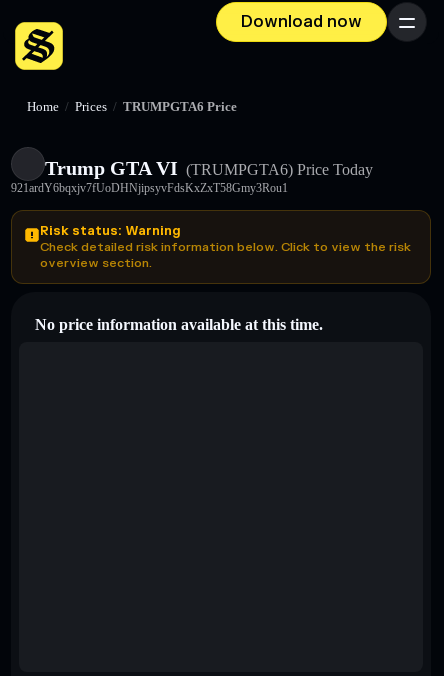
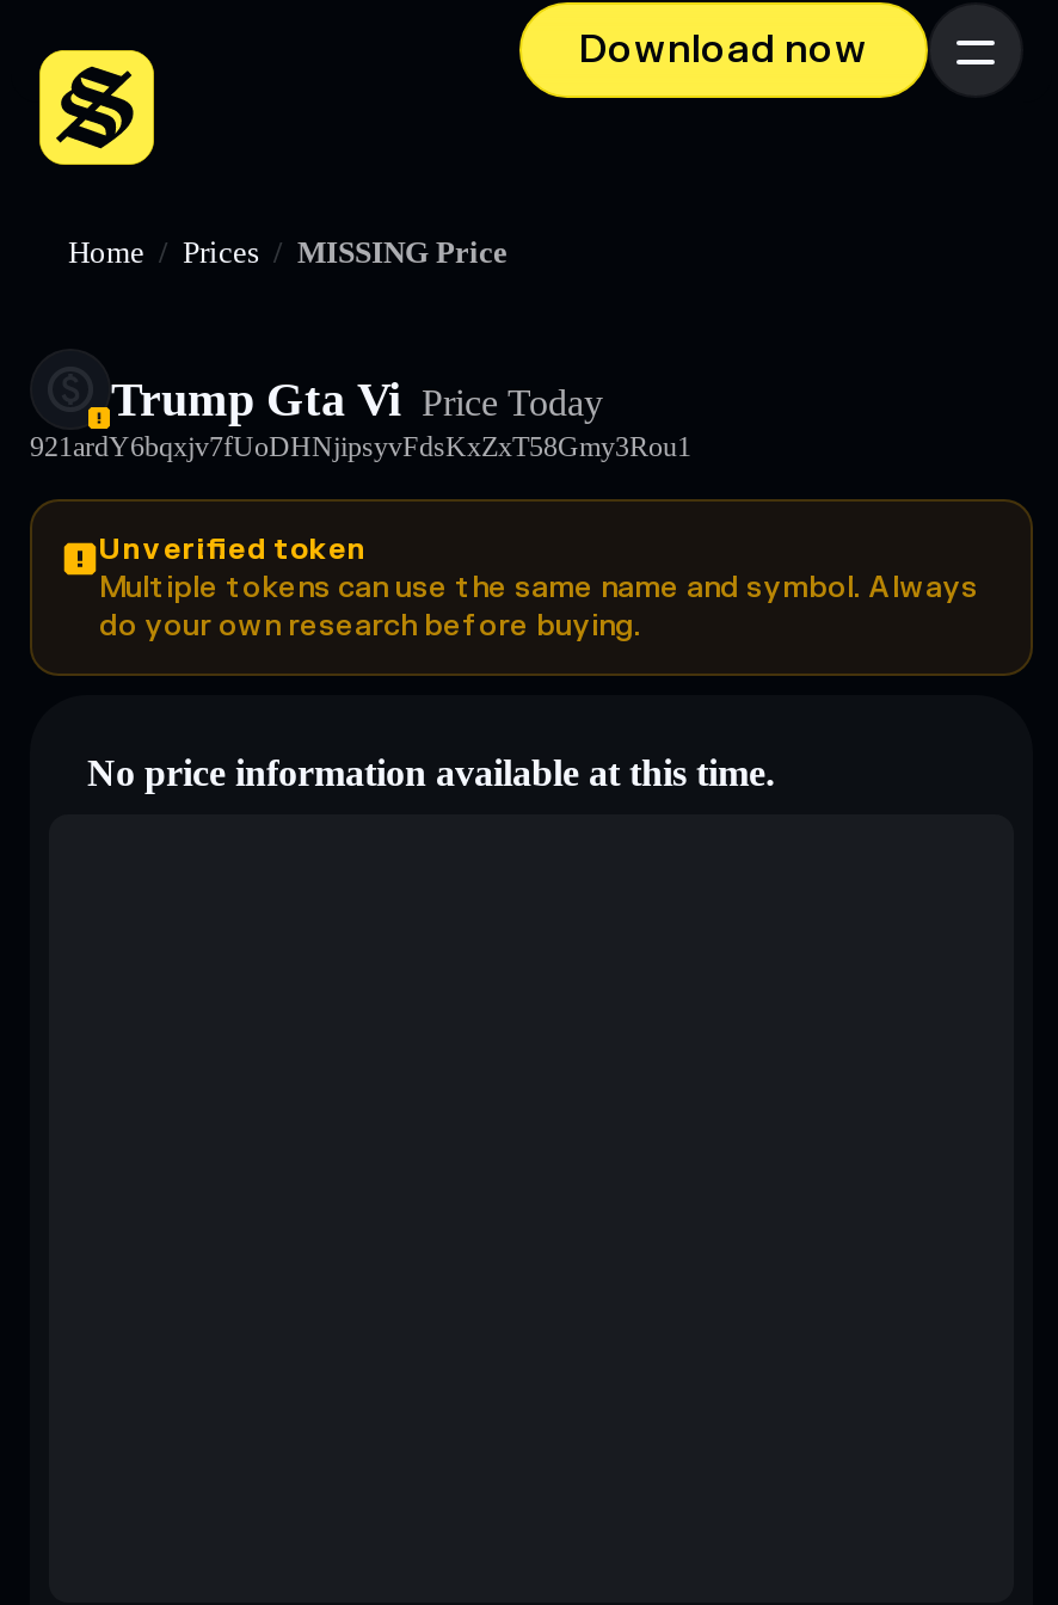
- Home / Prices / TRUMPGTA6 Price
+ Home / Prices / MISSING Price

- Trump GTA VI (TRUMPGTA6) Price Today
+ Trump Gta Vi Price Today

- Risk status: Warning
- Check detailed risk information below. Click to view the risk
- overview section.
+ Unverified token
+ Multiple tokens can use the same name and symbol. Always
+ do your own research before buying.
